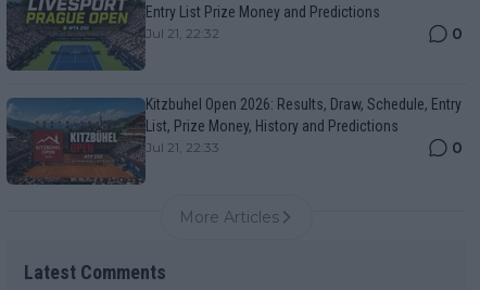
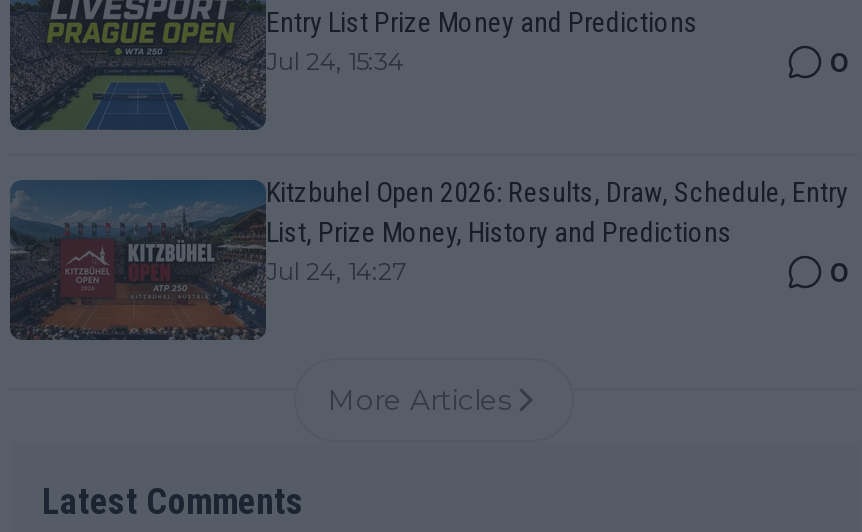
- Jul 21, 22:32
+ Jul 24, 15:34

- Jul 21, 22:33
+ Jul 24, 14:27
